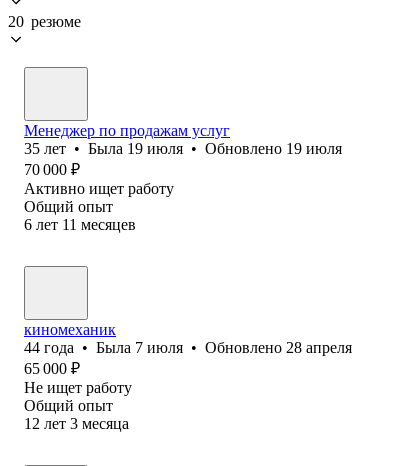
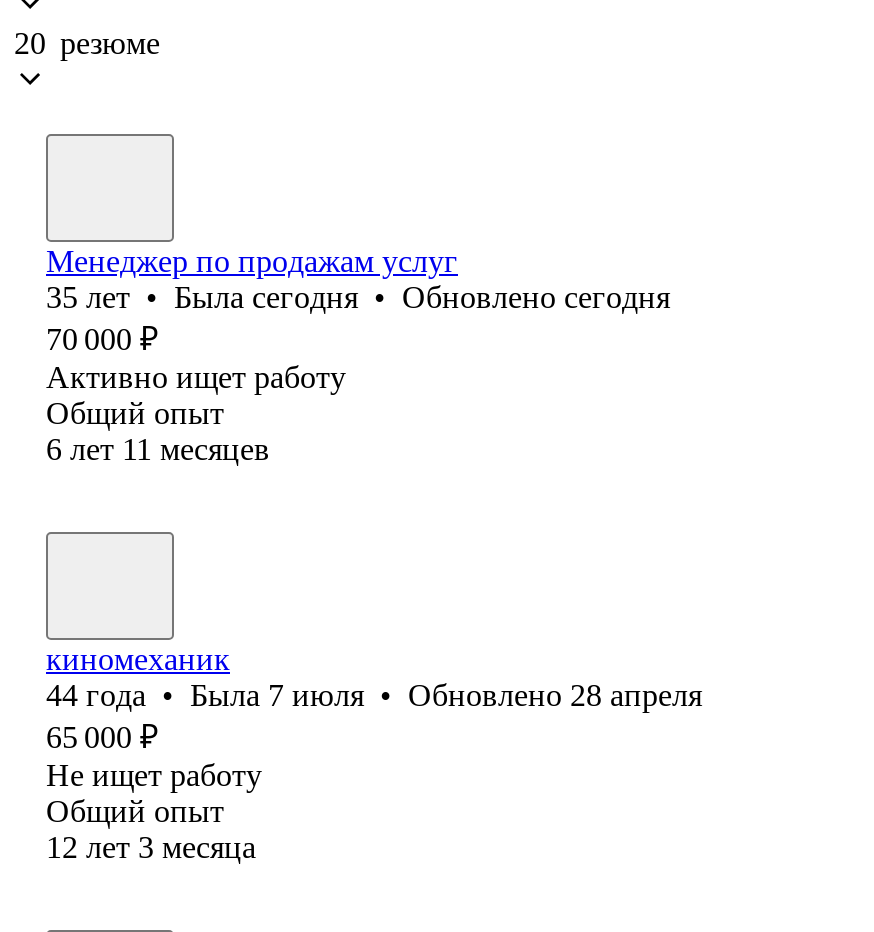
- 35 лет • Была 19 июля • Обновлено 19 июля
+ 35 лет • Была сегодня • Обновлено сегодня
